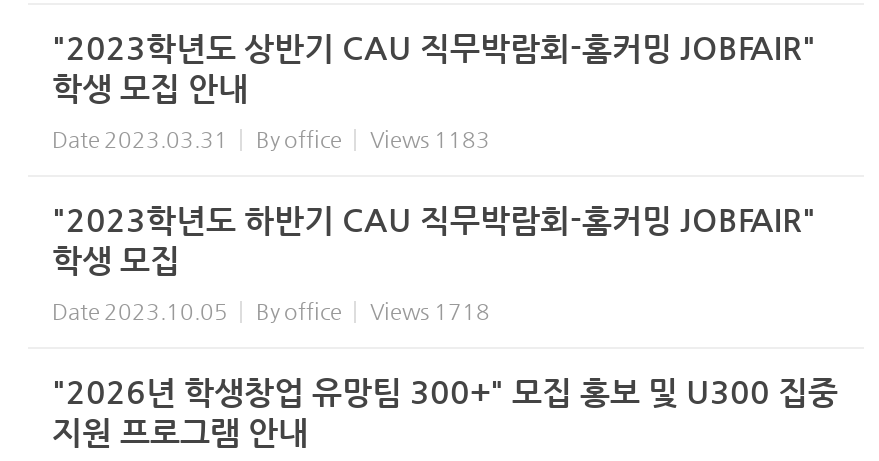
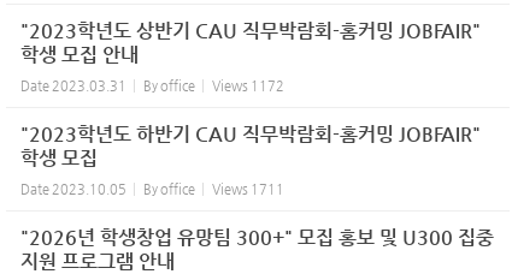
- Date 2023.03.31 By office Views 1183
+ Date 2023.03.31 By office Views 1172

- Date 2023.10.05 By office Views 1718
+ Date 2023.10.05 By office Views 1711
